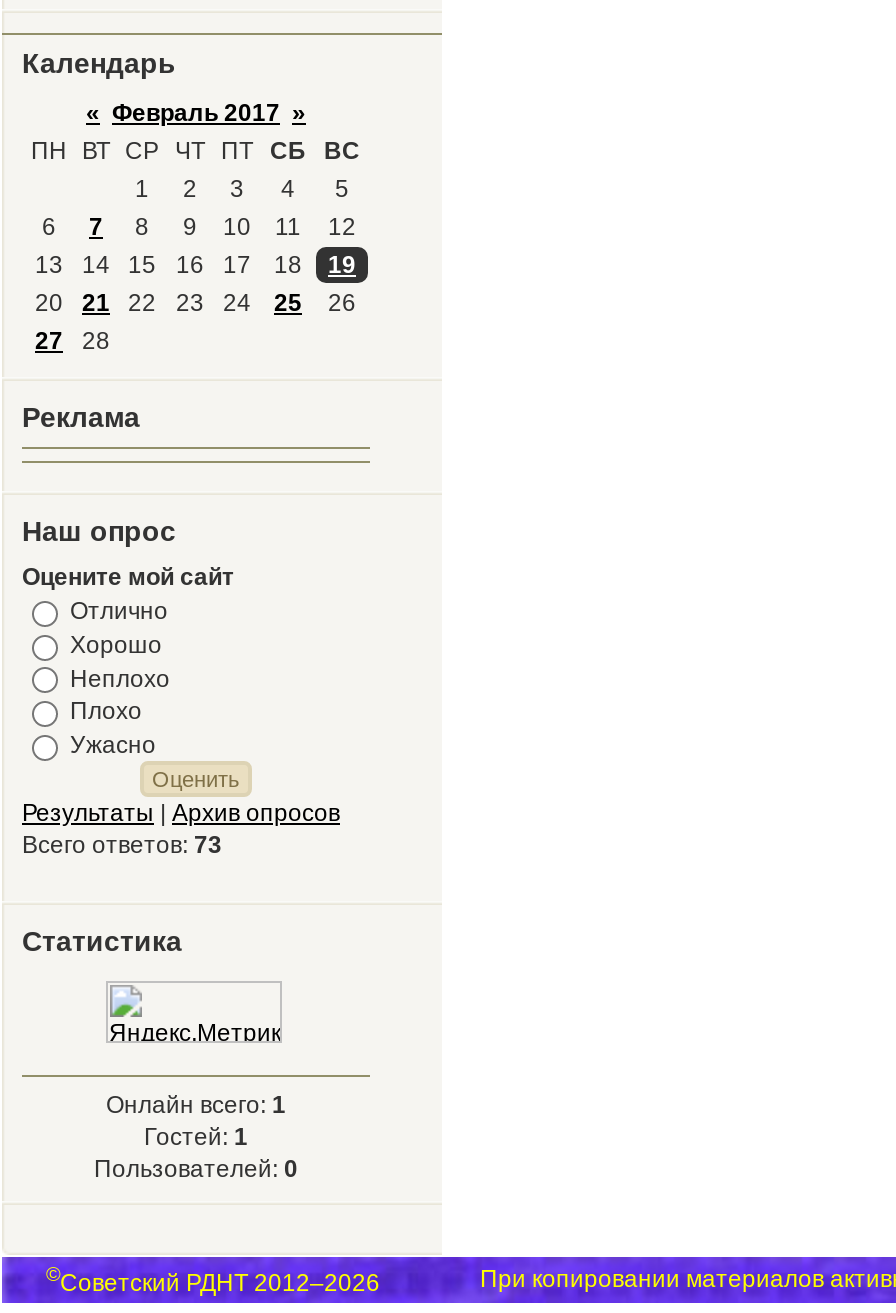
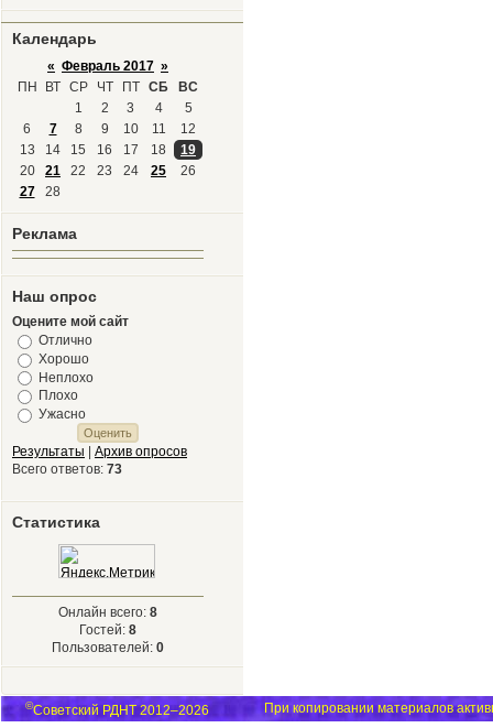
- Онлайн всего: 1
+ Онлайн всего: 8

- Гостей: 1
+ Гостей: 8
